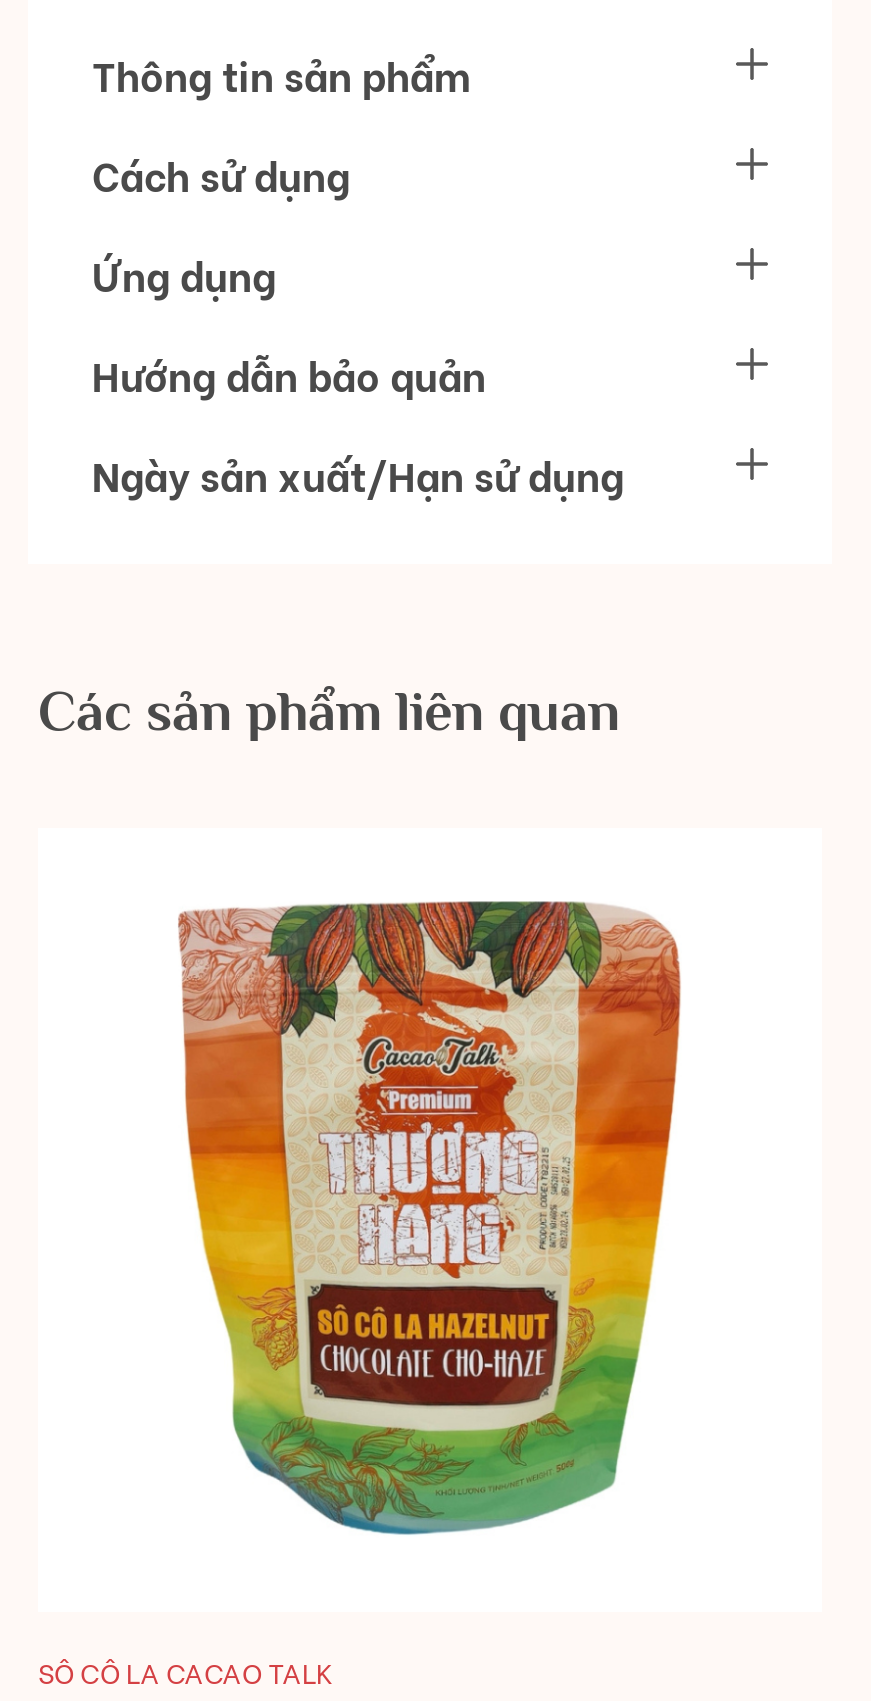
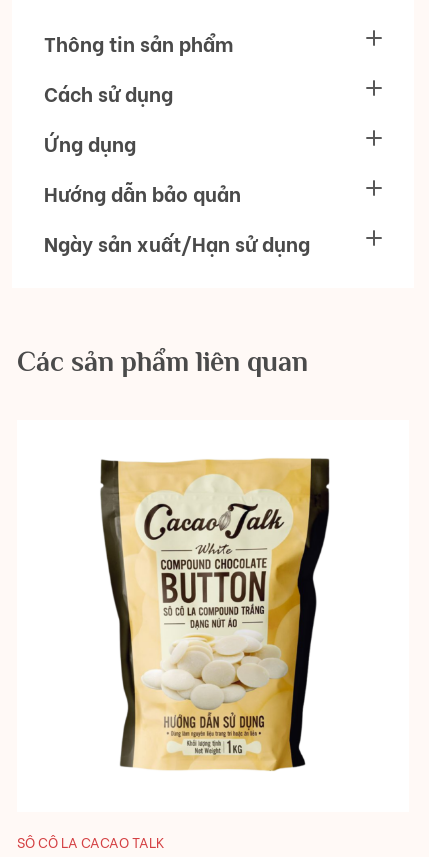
- [image]
+ [image]
